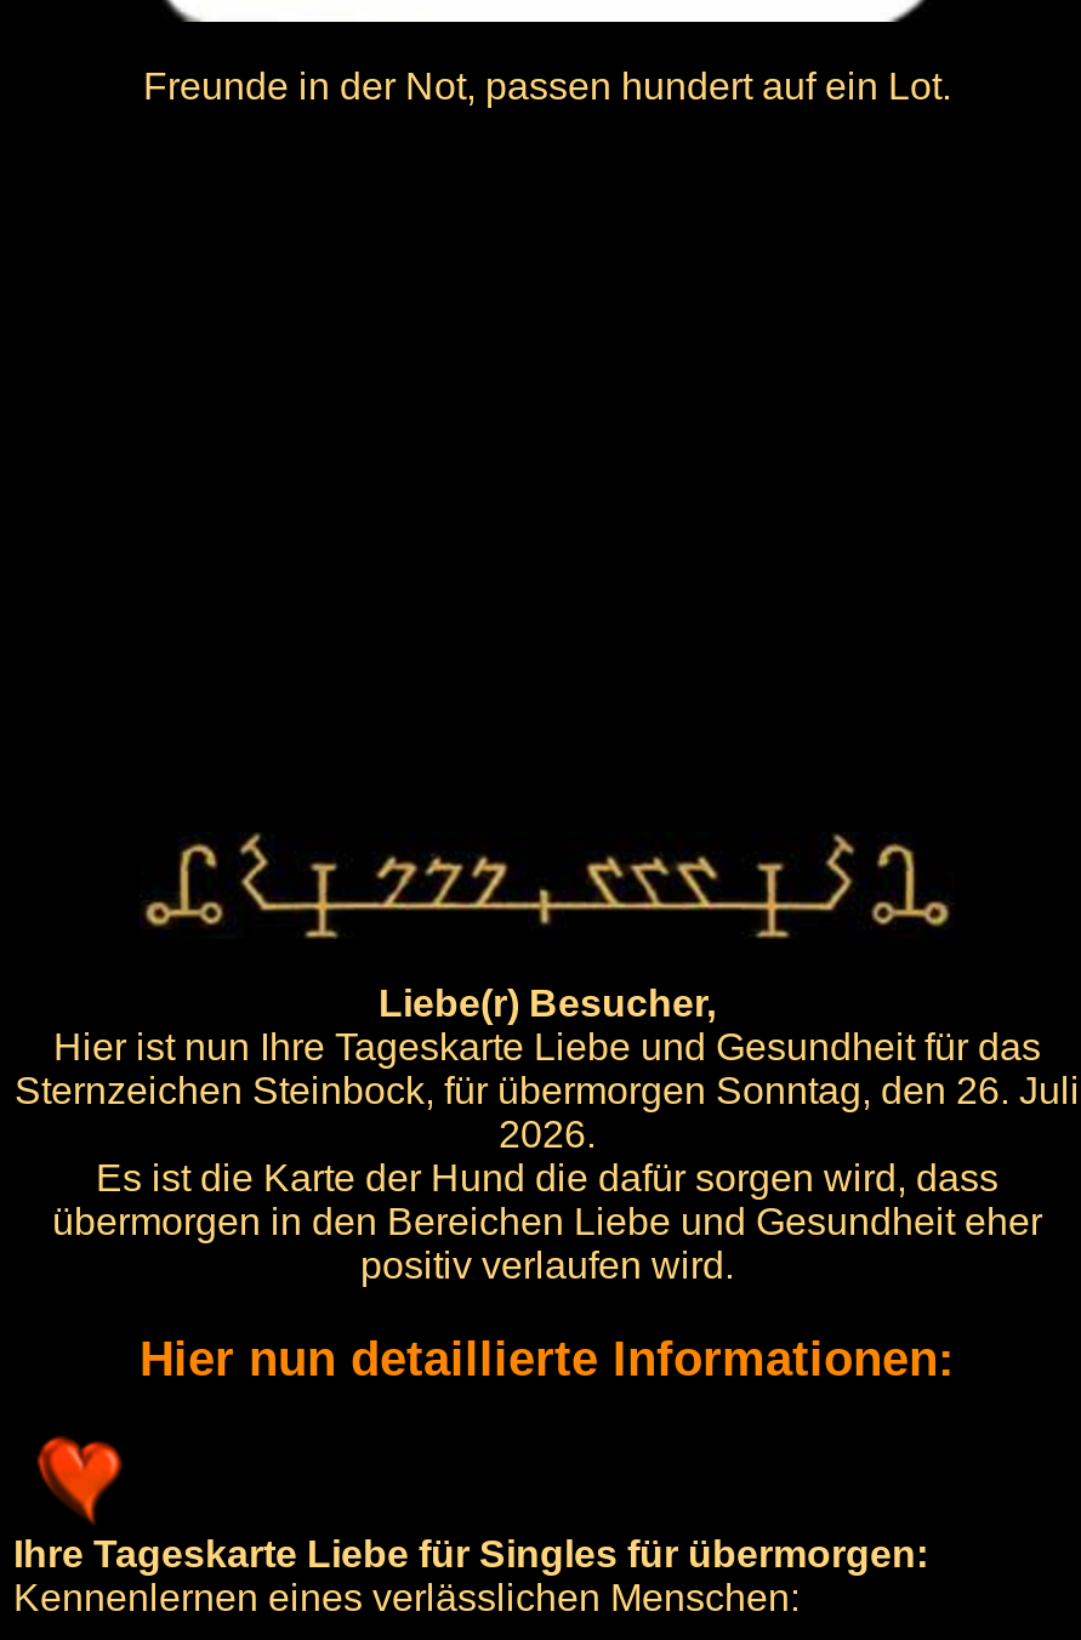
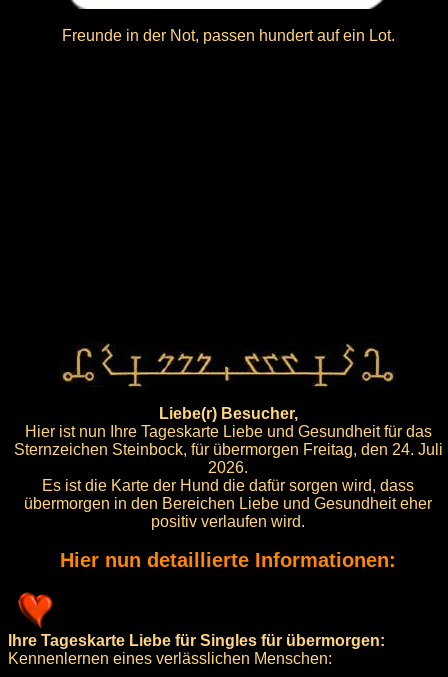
- Sternzeichen Steinbock, für übermorgen Sonntag, den 26. Juli
+ Sternzeichen Steinbock, für übermorgen Freitag, den 24. Juli
